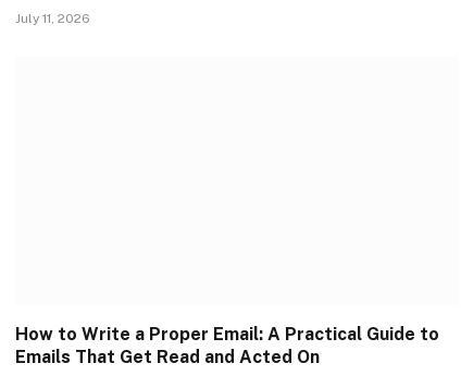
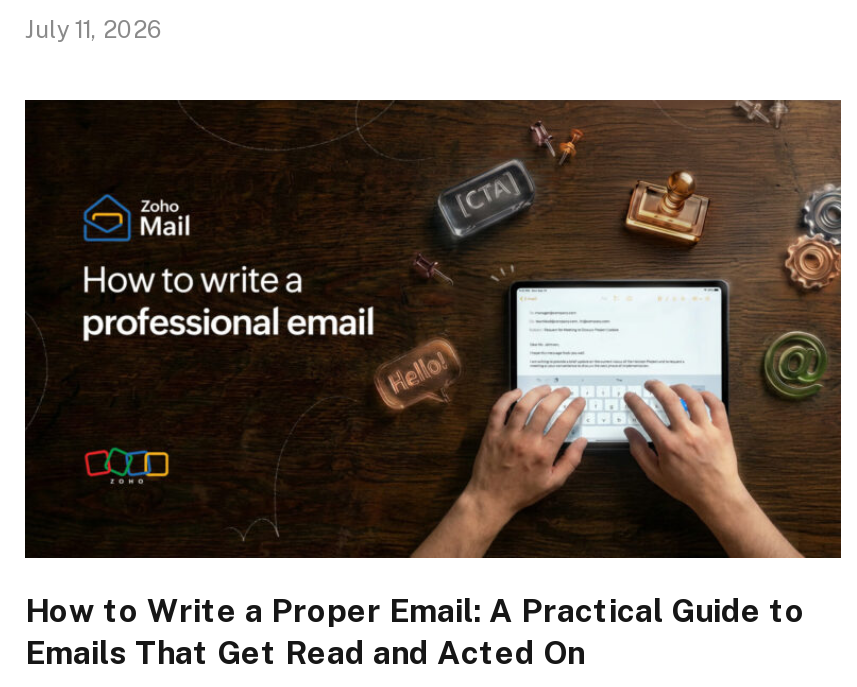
+ [image]
